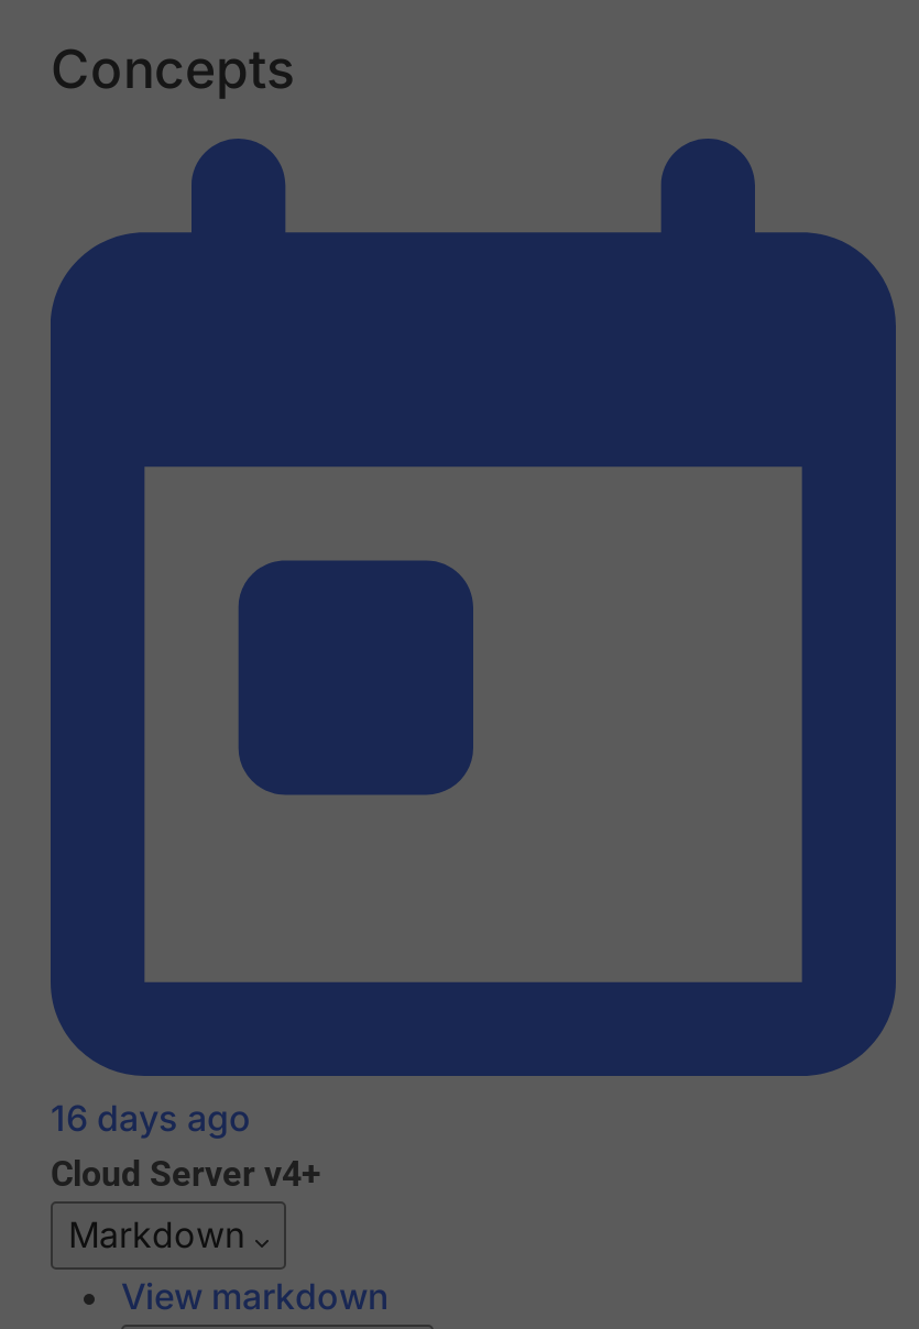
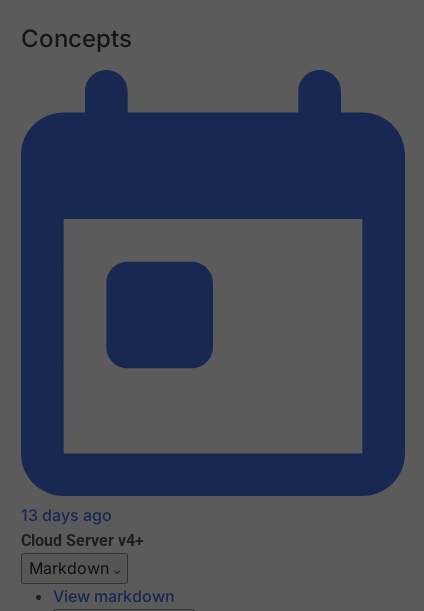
- 16 days ago
+ 13 days ago
